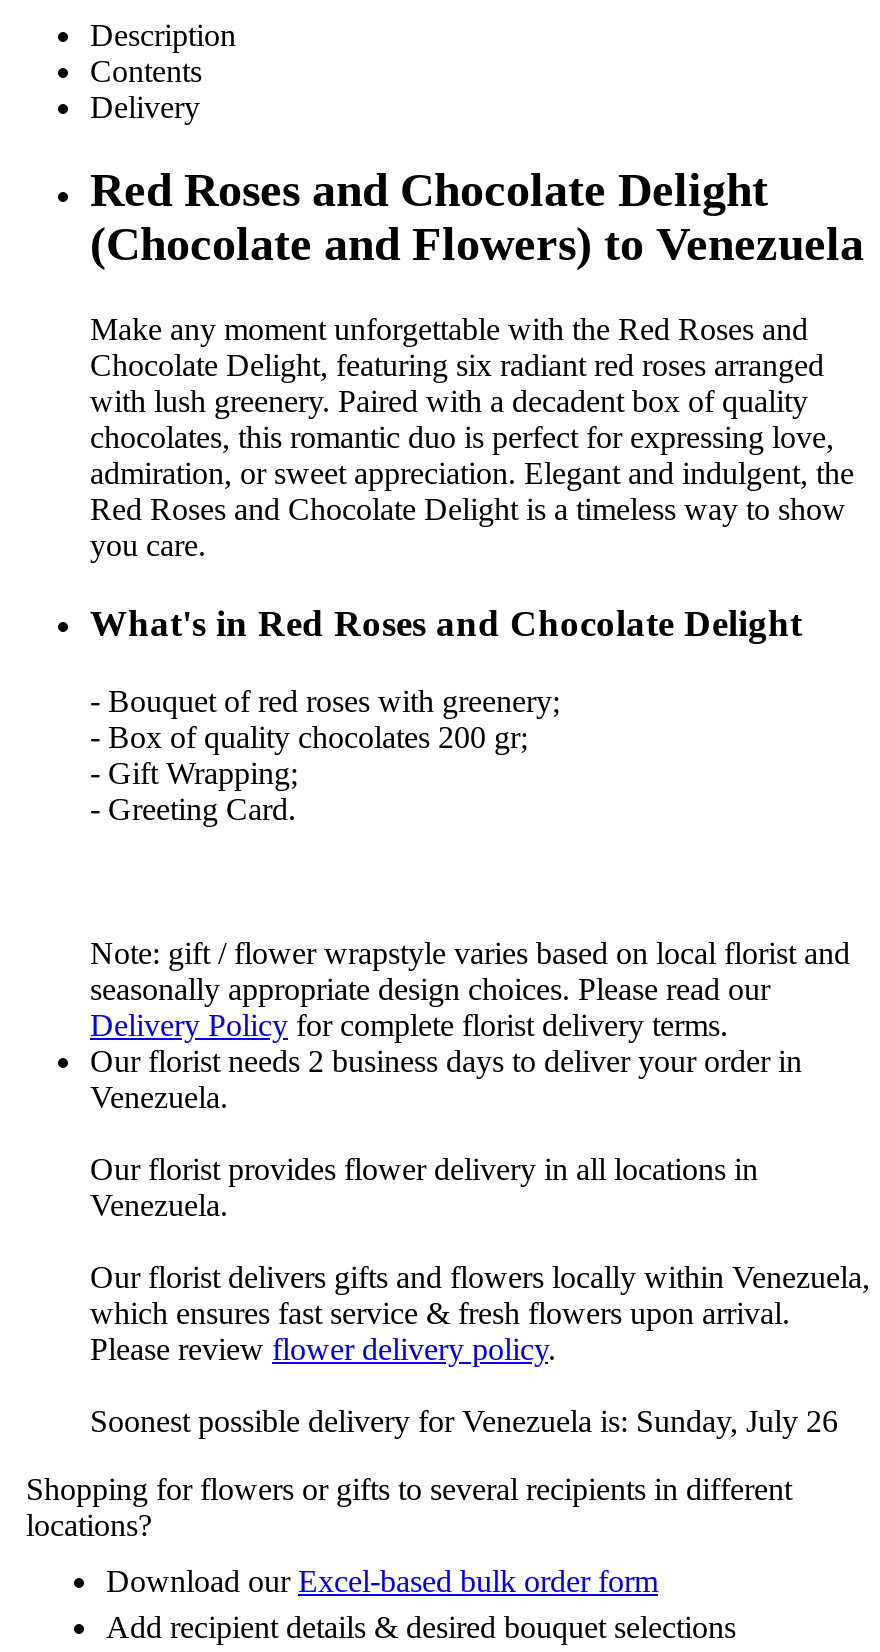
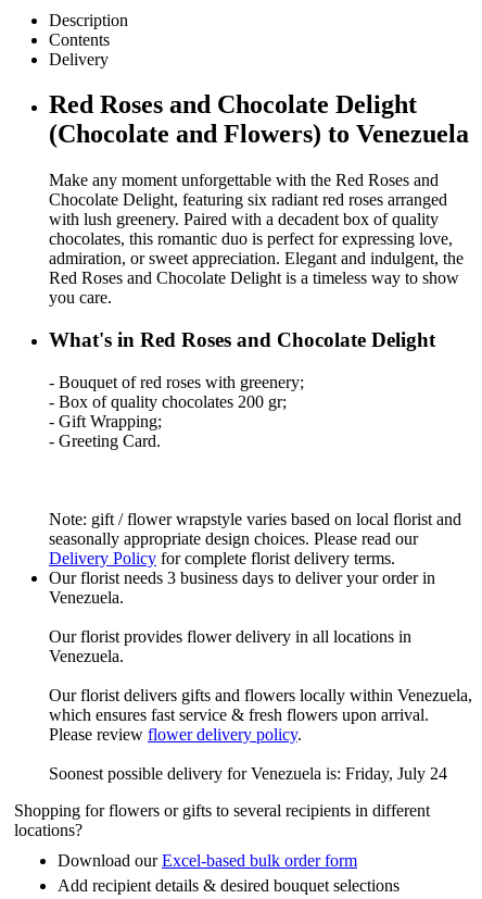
- Our florist needs 2 business days to deliver your order in
+ Our florist needs 3 business days to deliver your order in

- Soonest possible delivery for Venezuela is: Sunday, July 26
+ Soonest possible delivery for Venezuela is: Friday, July 24
